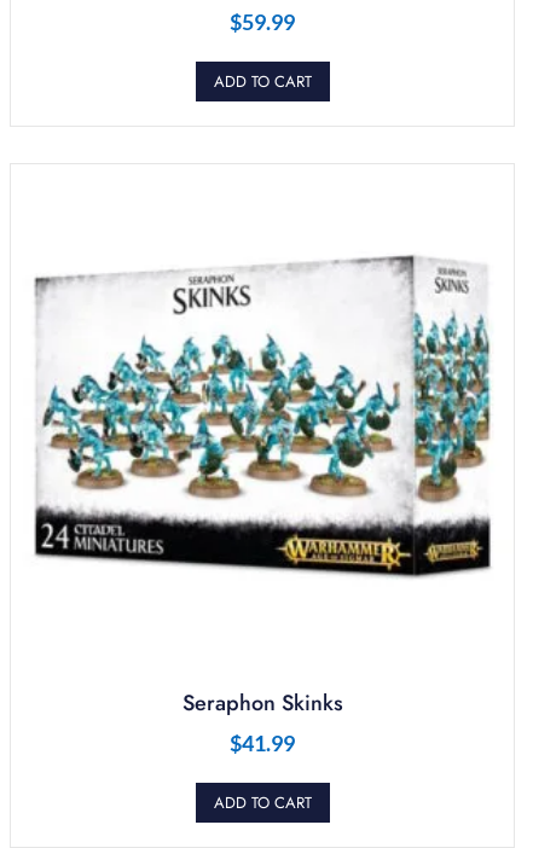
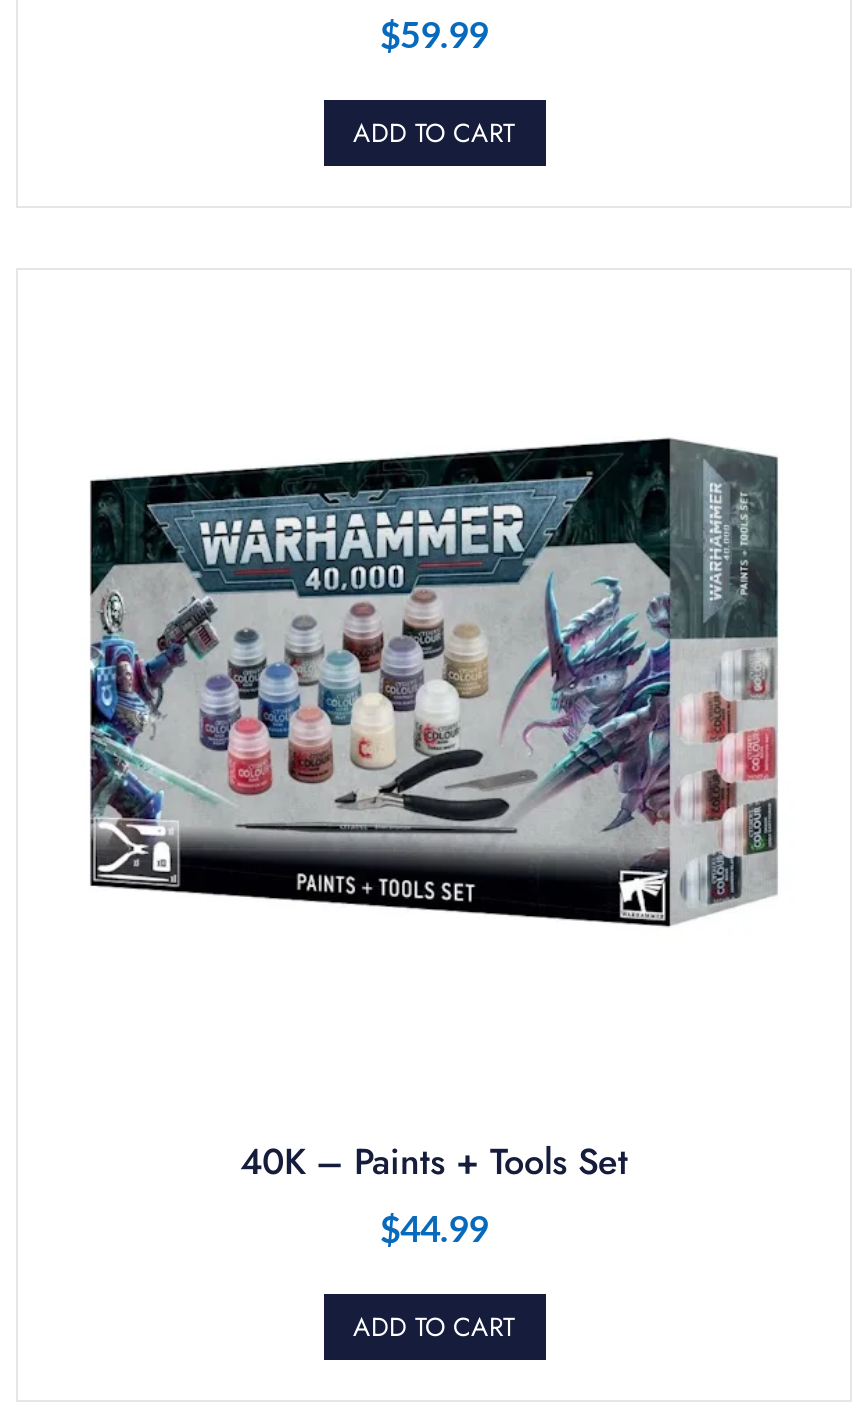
- [image]
+ [image]

- Seraphon Skinks
- $41.99
+ 40K – Paints + Tools Set
+ $44.99
